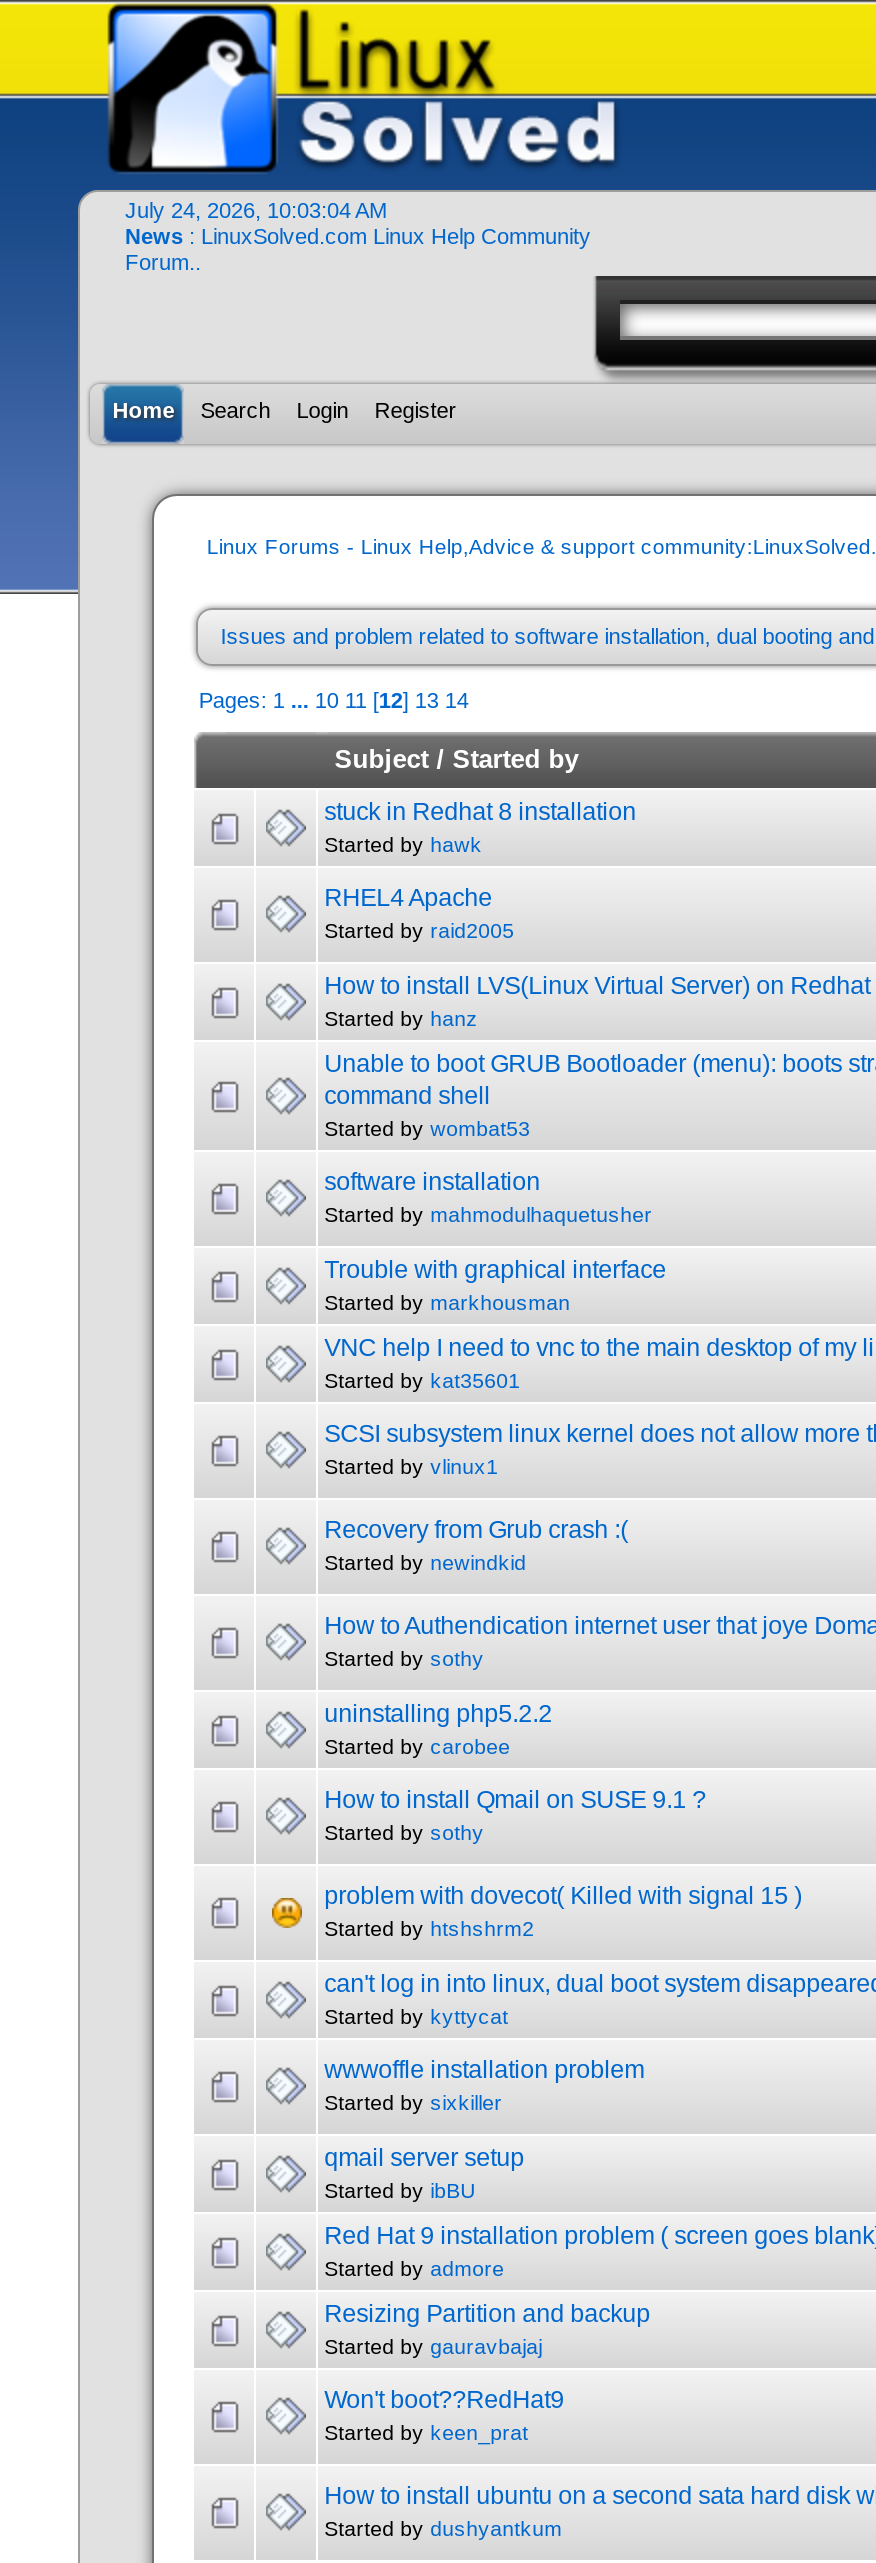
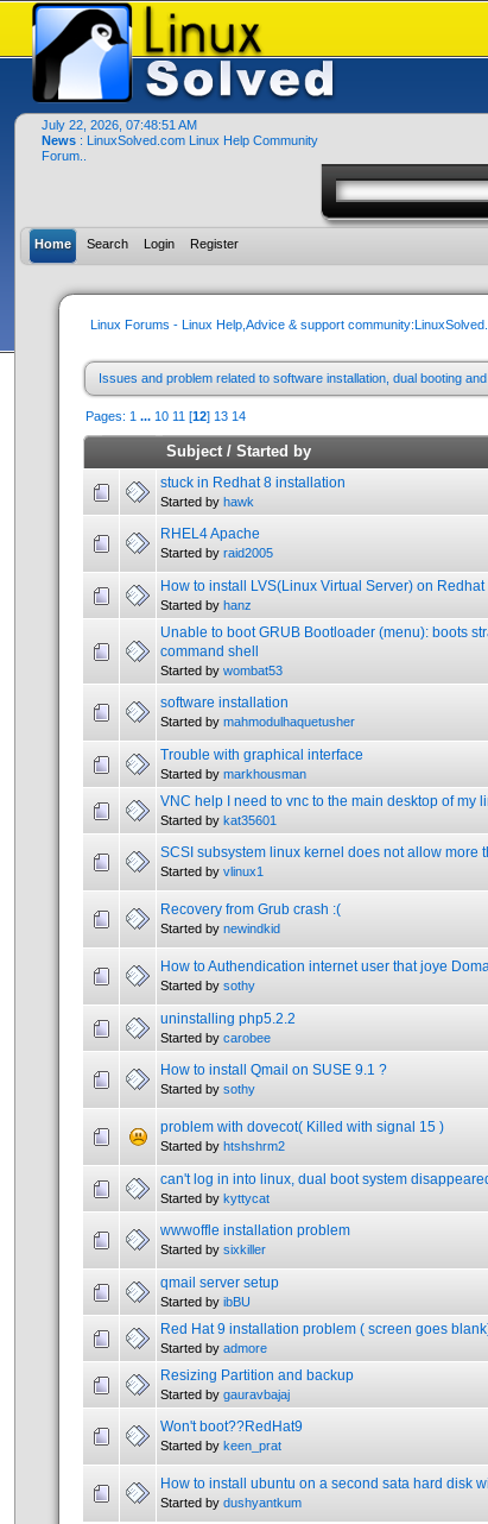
- July 24, 2026, 10:03:04 AM
+ July 22, 2026, 07:48:51 AM
